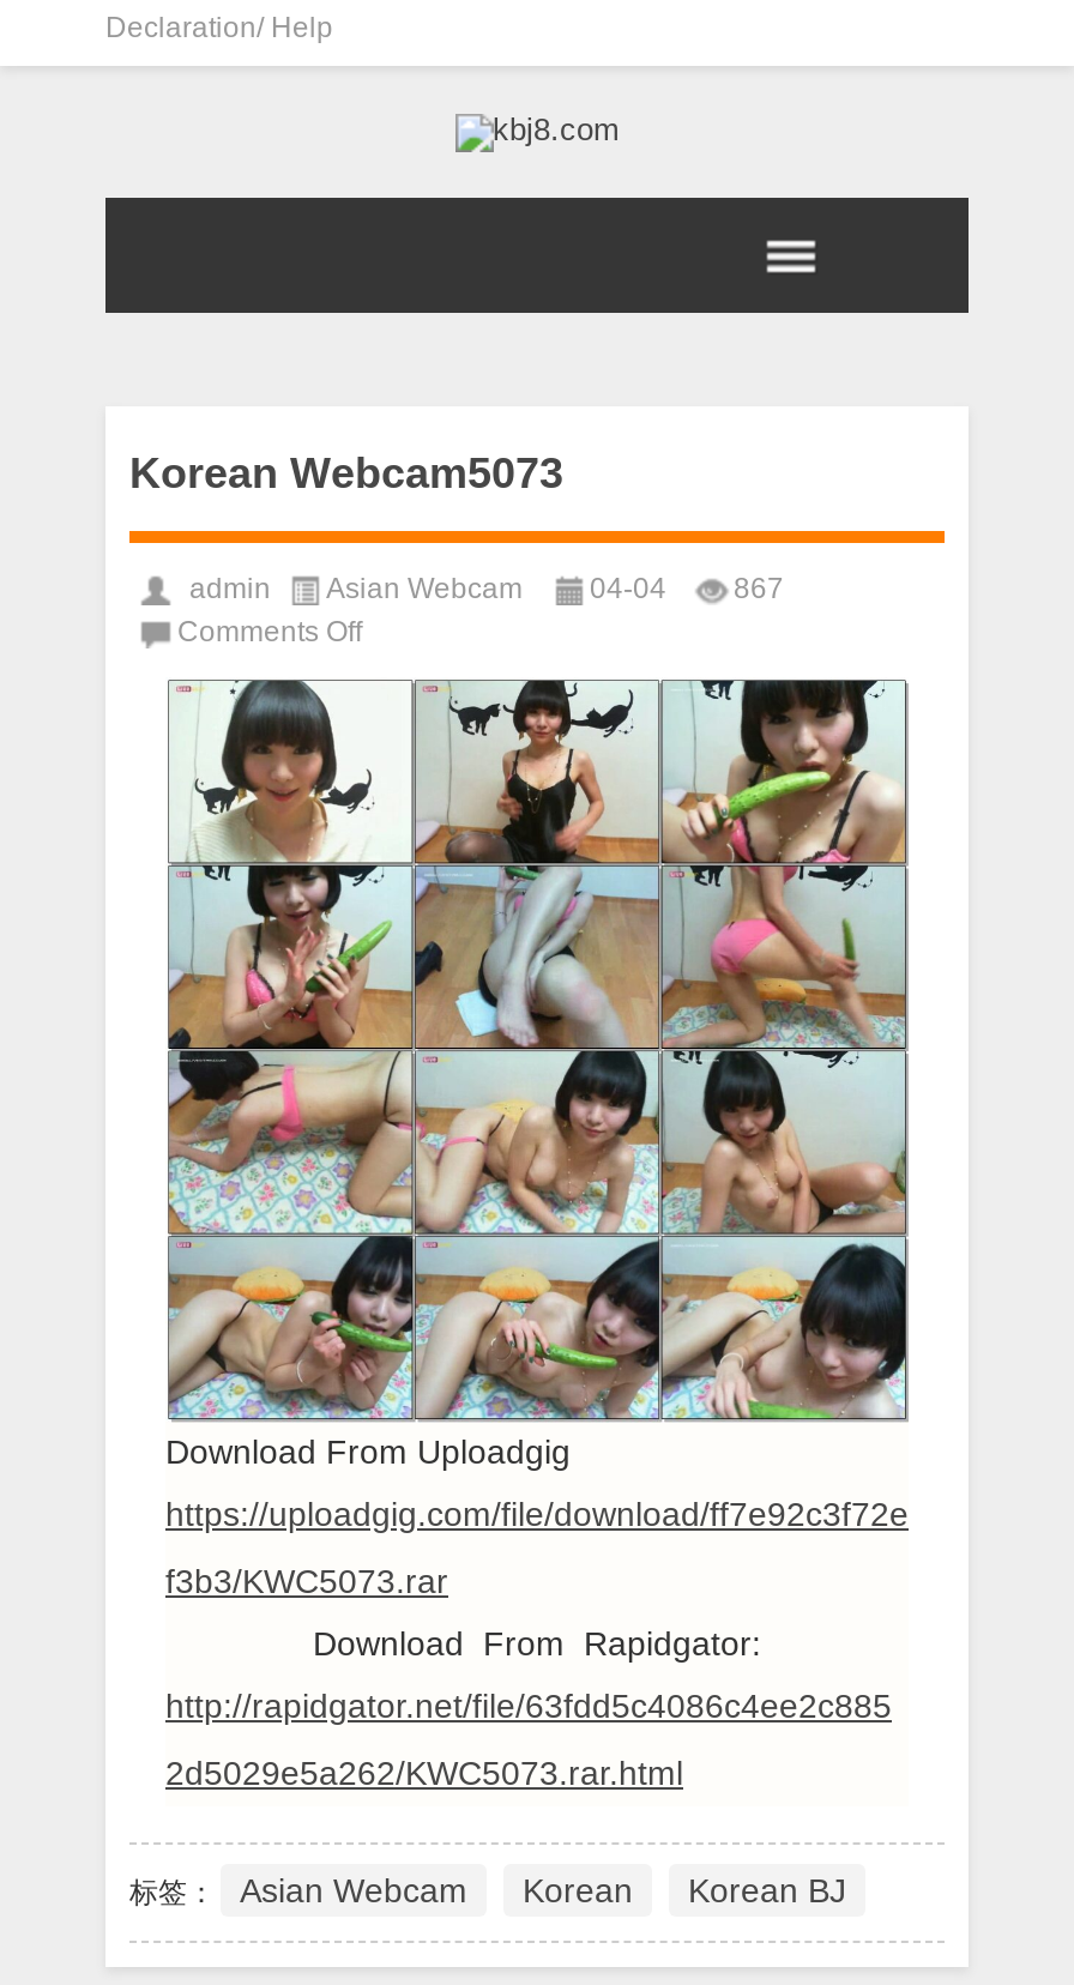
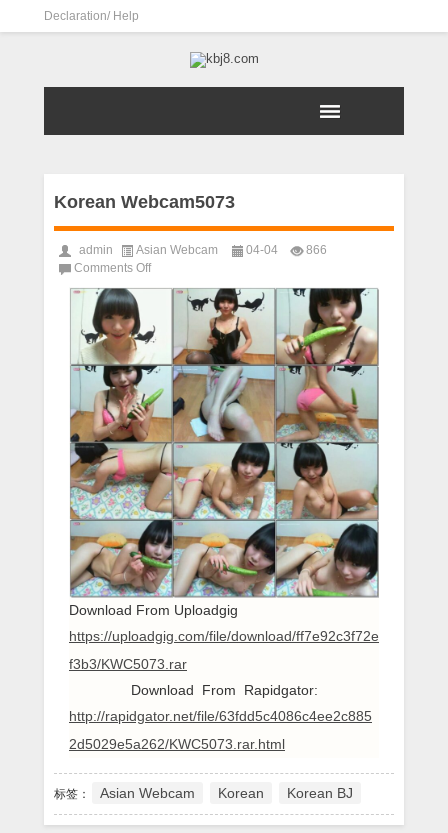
- admin Asian Webcam 04-04 867
+ admin Asian Webcam 04-04 866
